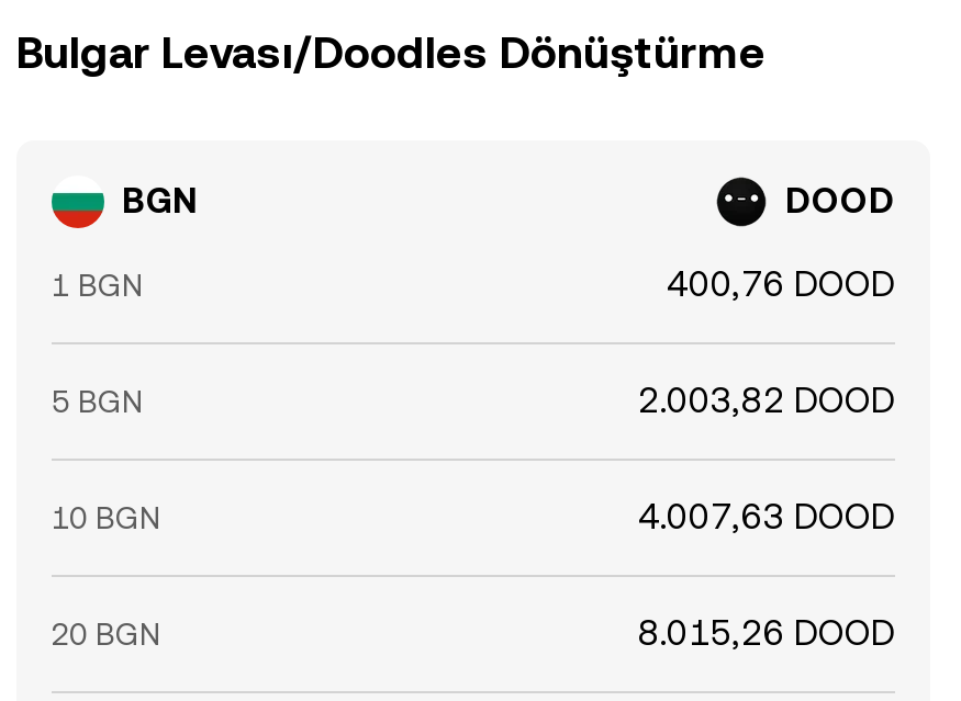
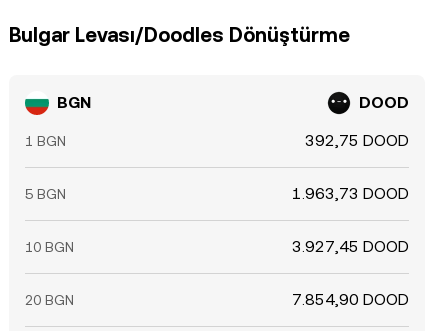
- 400,76 DOOD
+ 392,75 DOOD

- 2.003,82 DOOD
+ 1.963,73 DOOD

- 4.007,63 DOOD
+ 3.927,45 DOOD

- 8.015,26 DOOD
+ 7.854,90 DOOD
